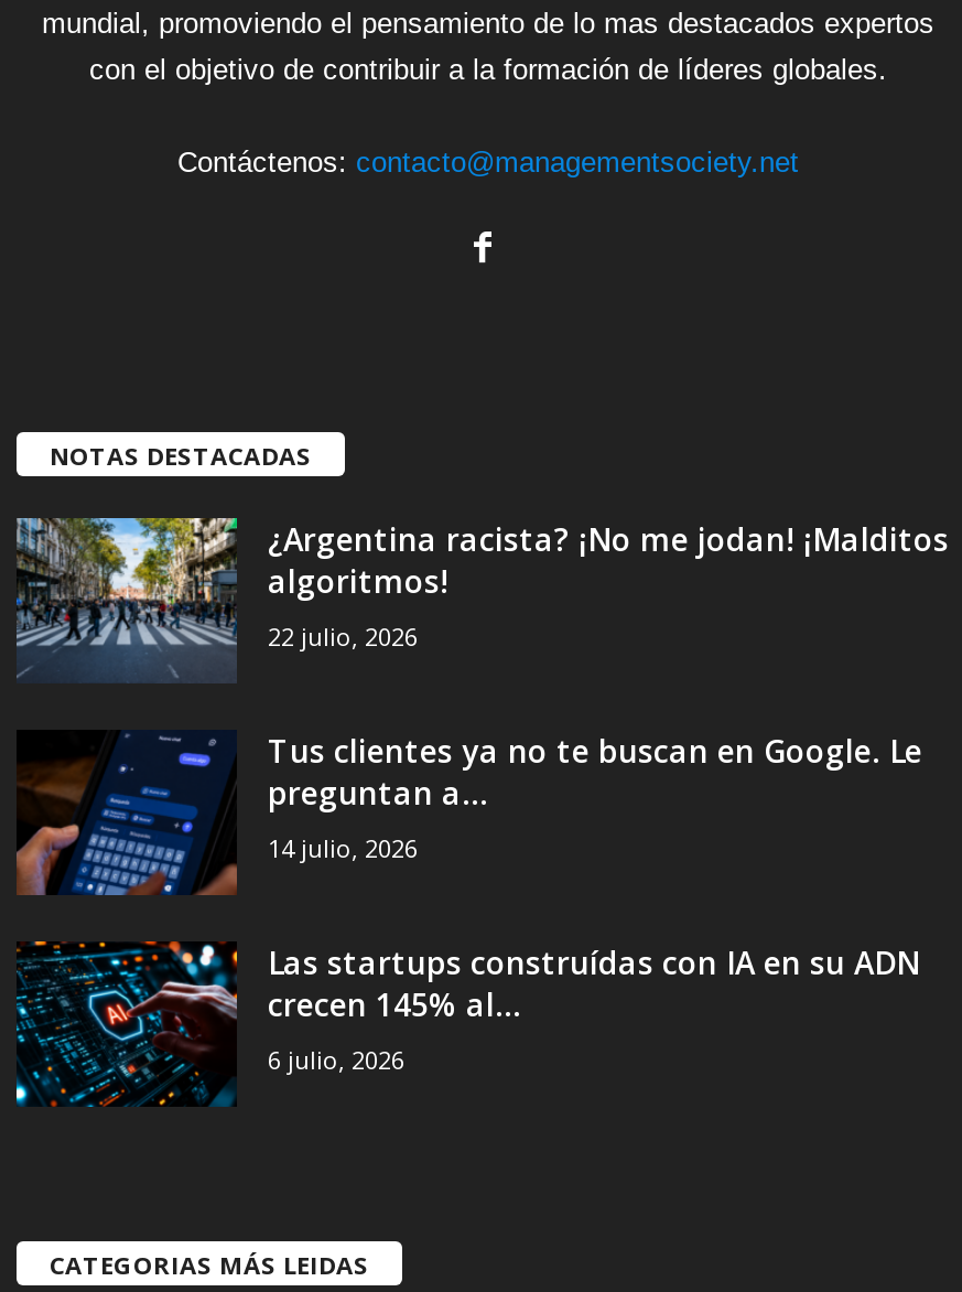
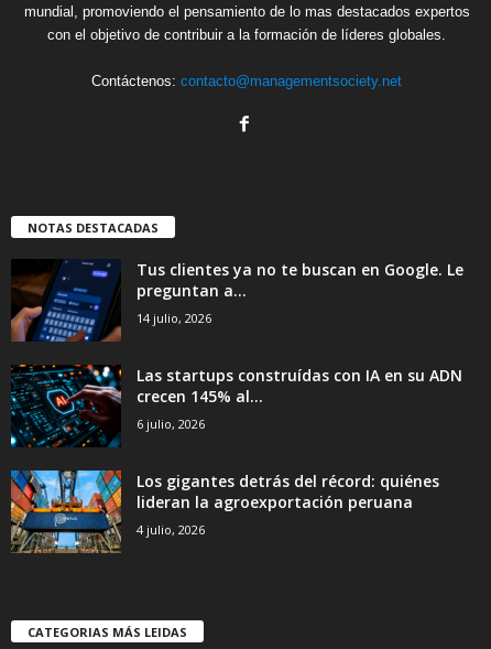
- [image]
- ¿Argentina racista? ¡No me jodan! ¡Malditos
- algoritmos!
- 22 julio, 2026

moved up: [image] | Tus clientes ya no te buscan en Google. Le | preguntan a... | 14 julio, 2026 | Las startups construídas con IA en su ADN | crecen 145% al... | 6 julio, 2026

+ [image]
+ Los gigantes detrás del récord: quiénes
+ lideran la agroexportación peruana
+ 4 julio, 2026
